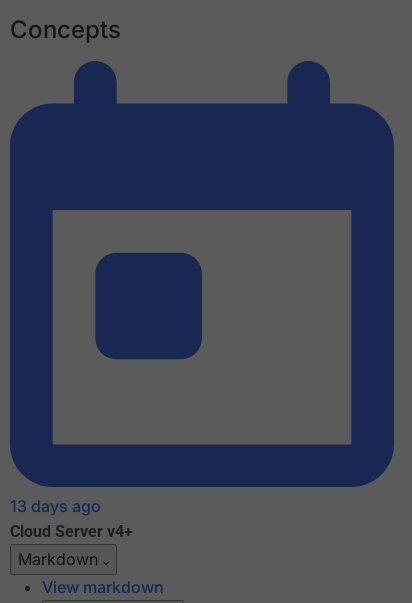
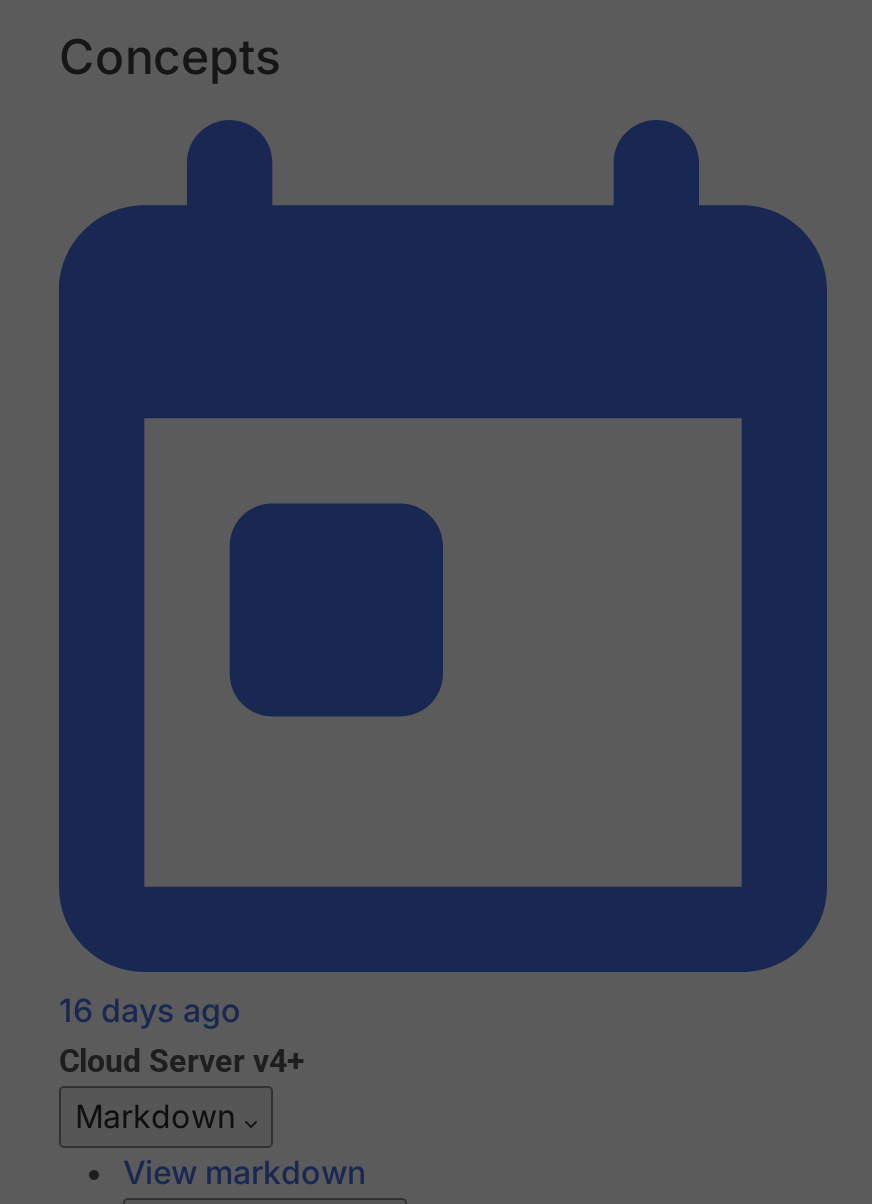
- 13 days ago
+ 16 days ago
